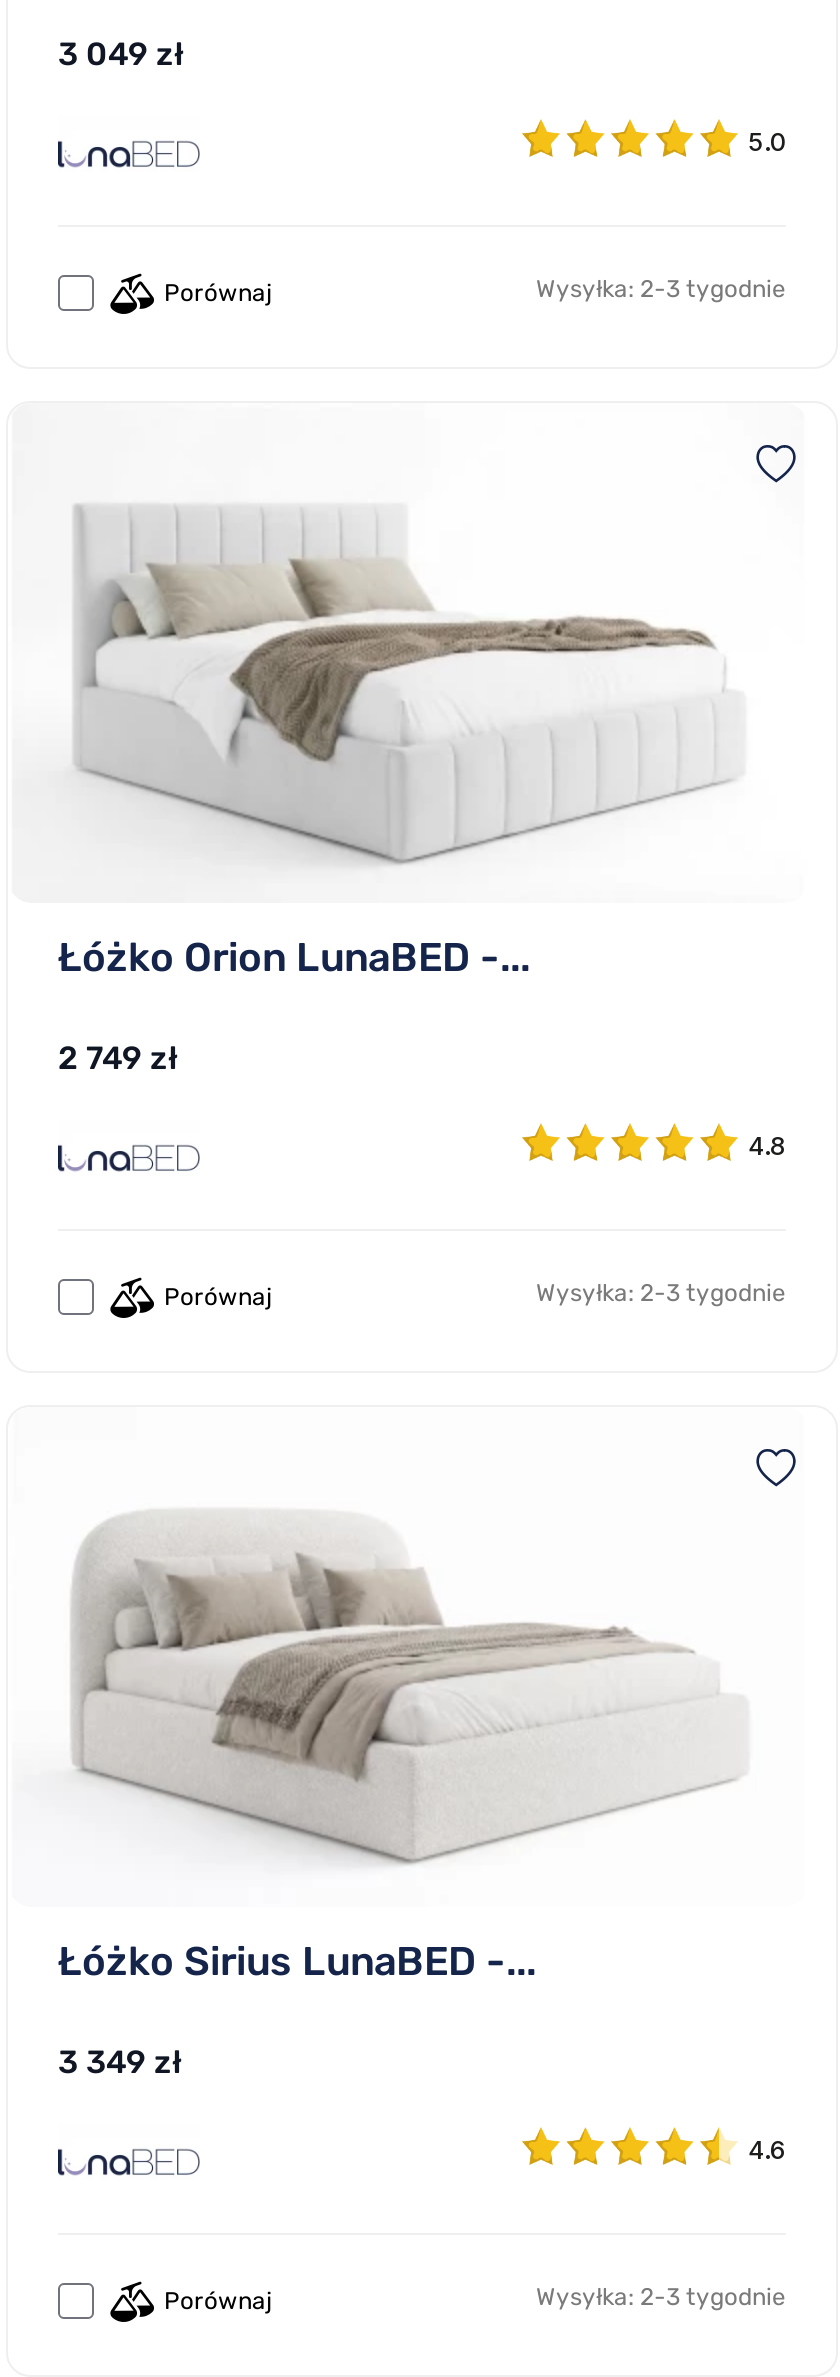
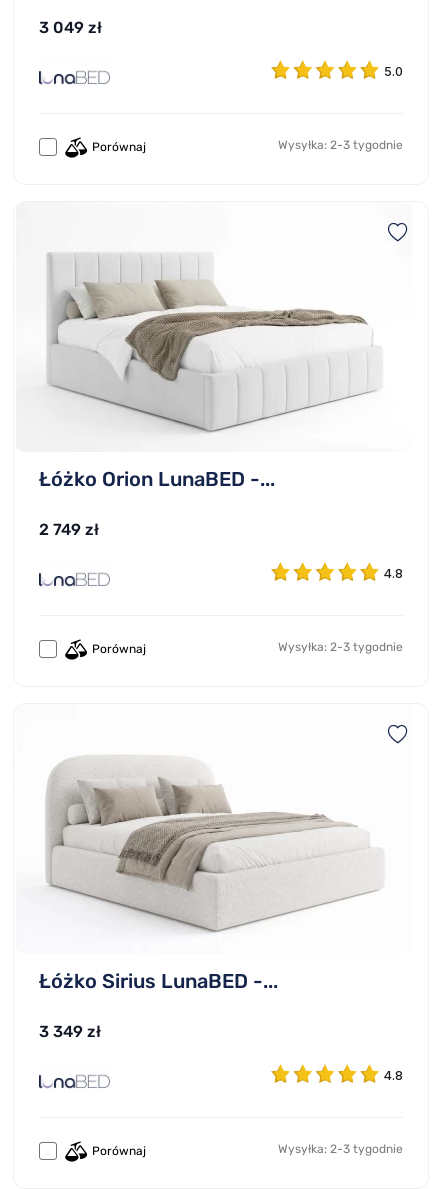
- 4.6
+ 4.8
